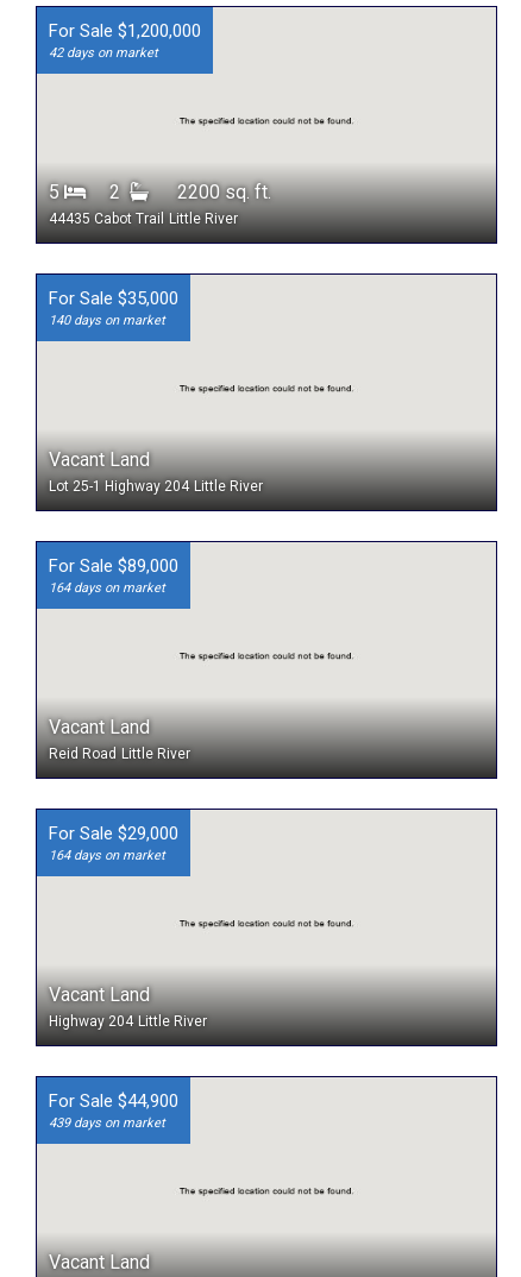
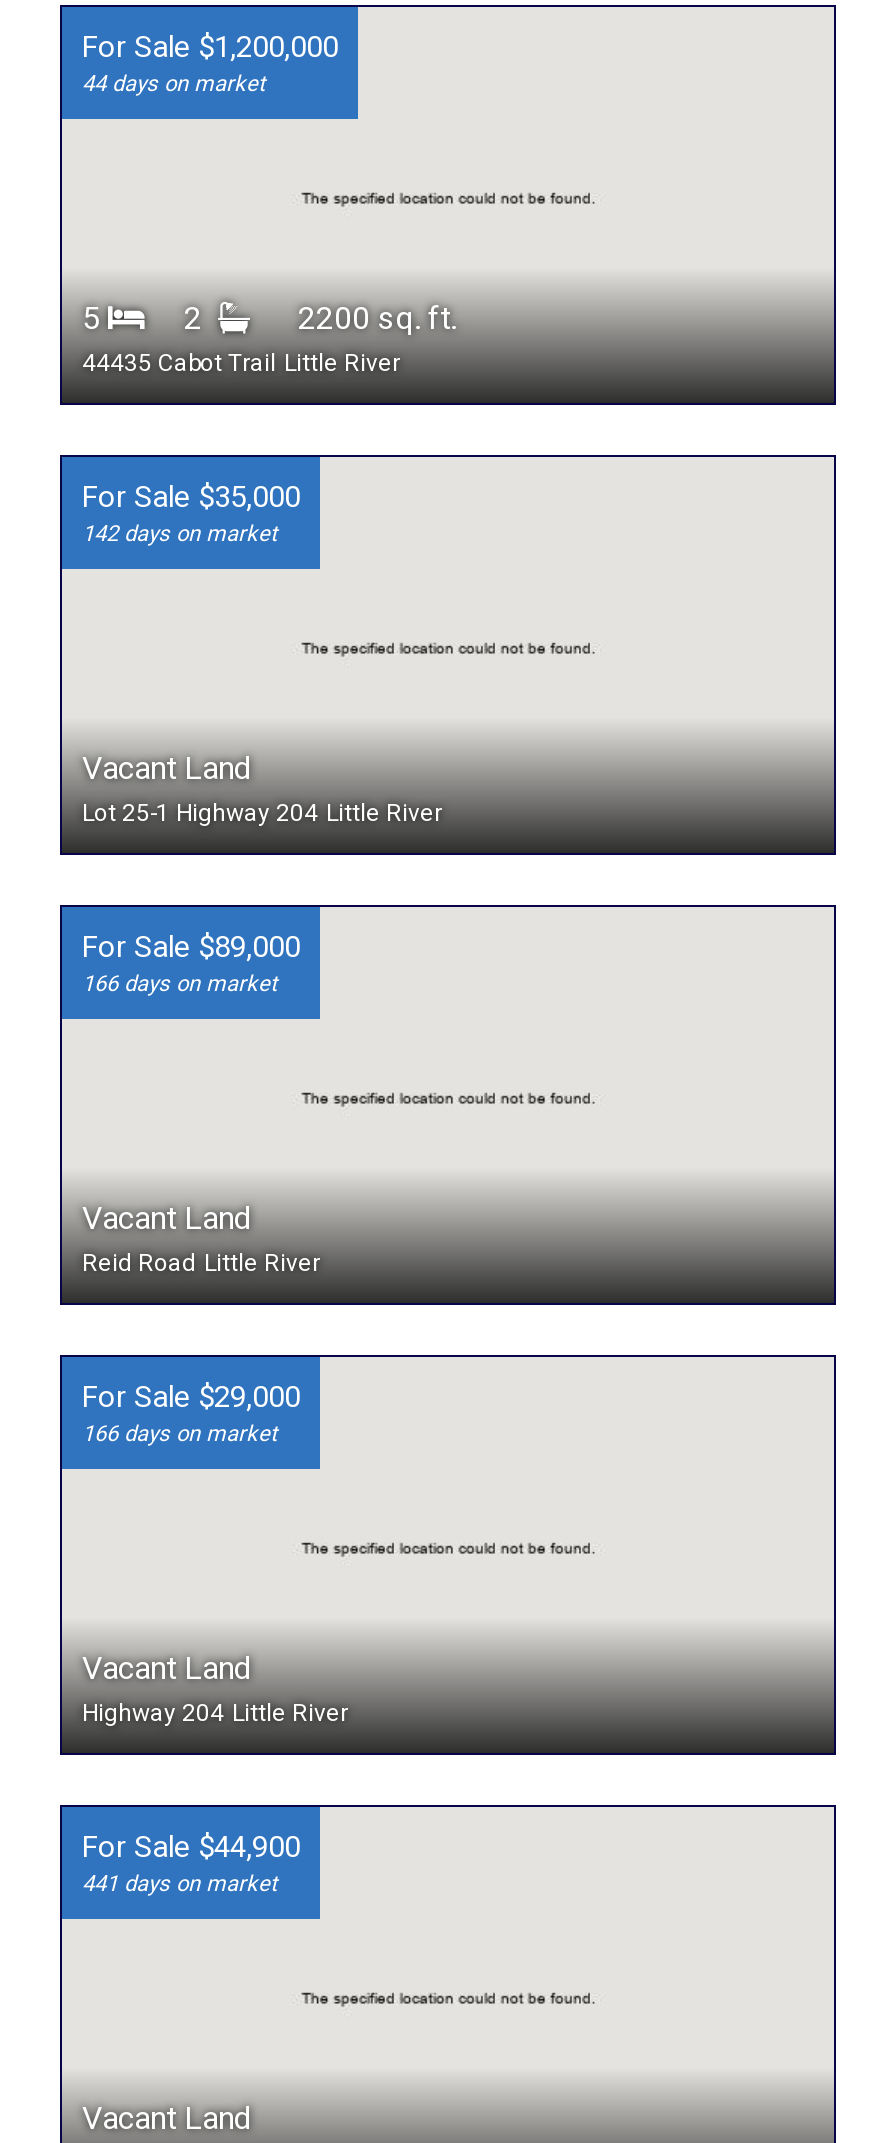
- 42 days on market
+ 44 days on market

- 140 days on market
+ 142 days on market

- 164 days on market
+ 166 days on market

- 164 days on market
+ 166 days on market

- 439 days on market
+ 441 days on market
